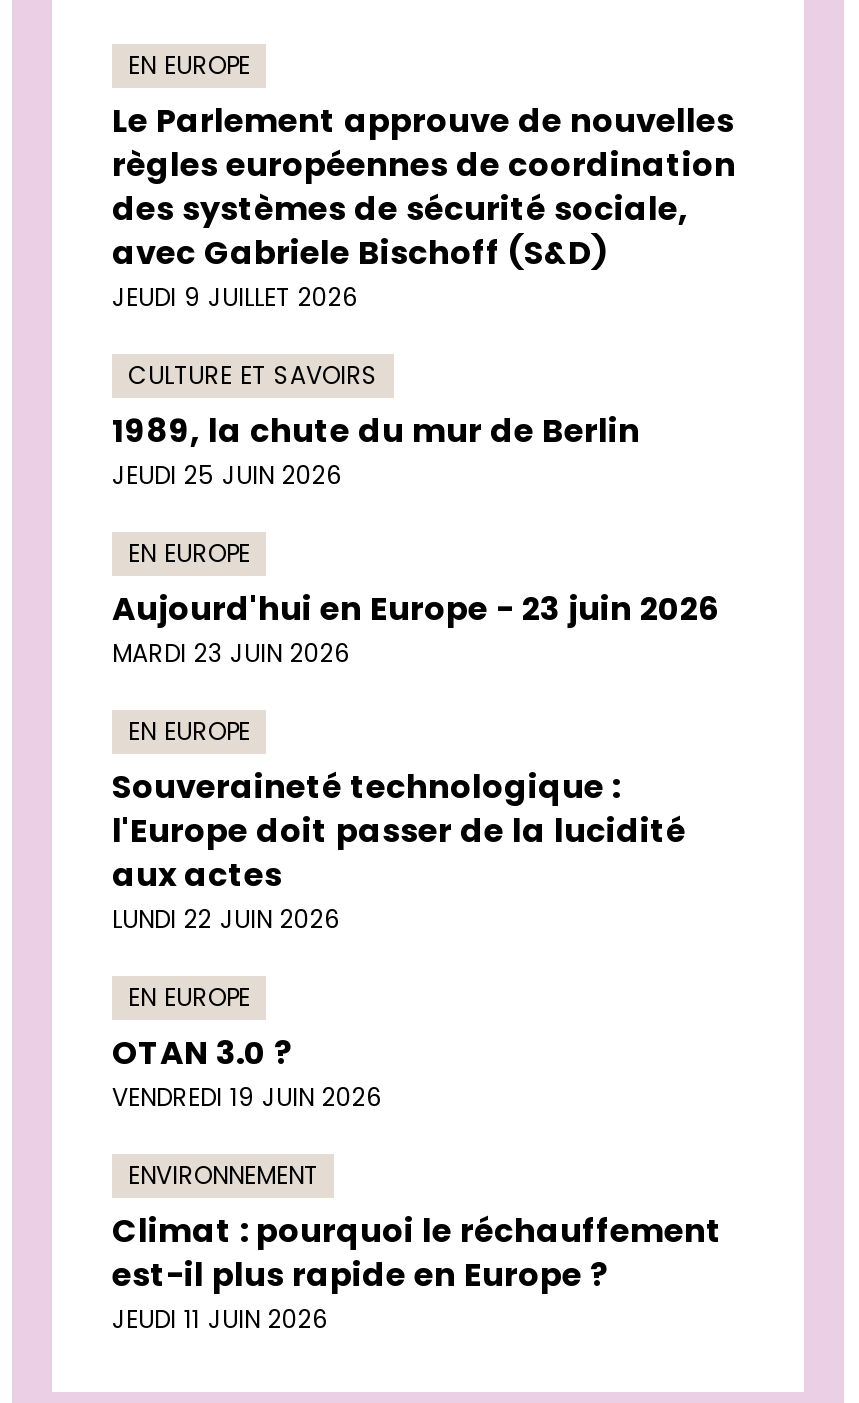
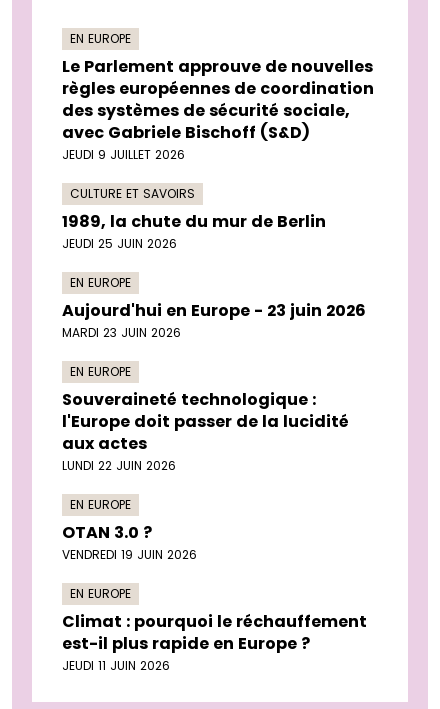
- ENVIRONNEMENT
+ EN EUROPE
